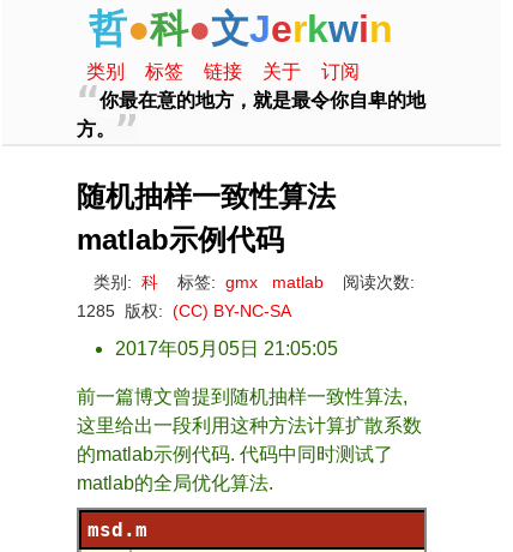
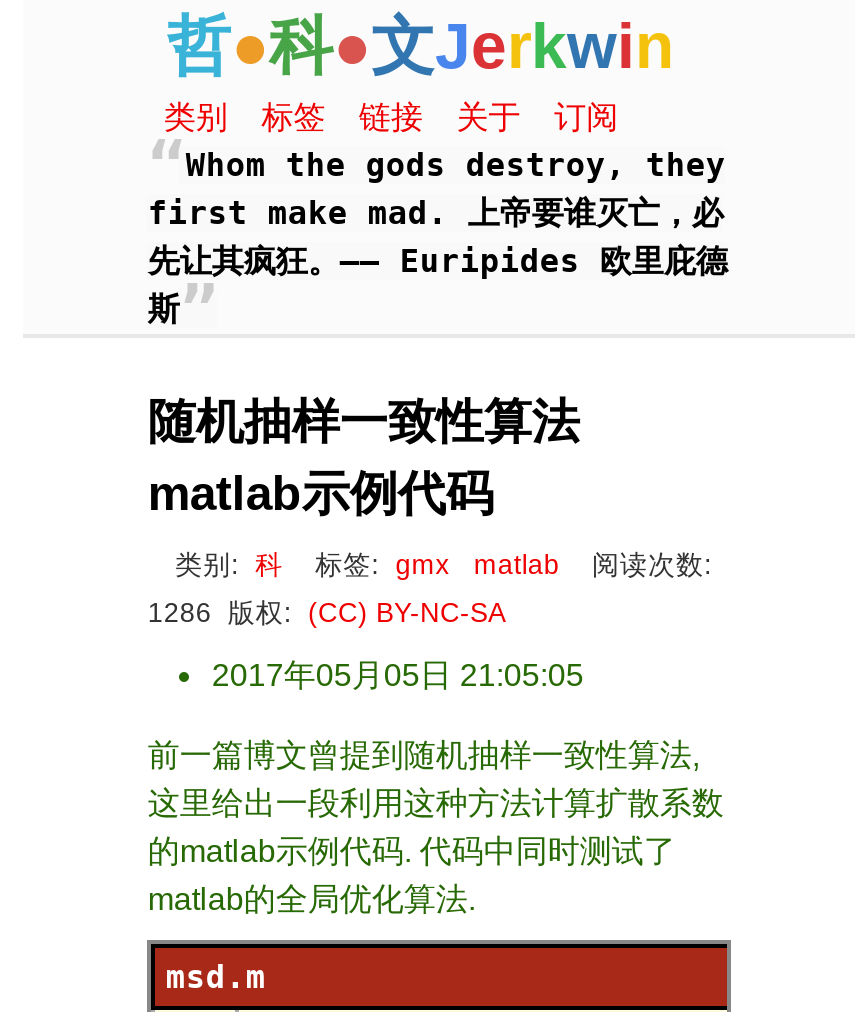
- 你最在意的地方，就是最令你自卑的地
- 方。
+ Whom the gods destroy, they
+ first make mad. 上帝要谁灭亡，必
+ 先让其疯狂。—— Euripides 欧里庇德
+ 斯

- 1285版权: (CC) BY-NC-SA
+ 1286版权: (CC) BY-NC-SA
